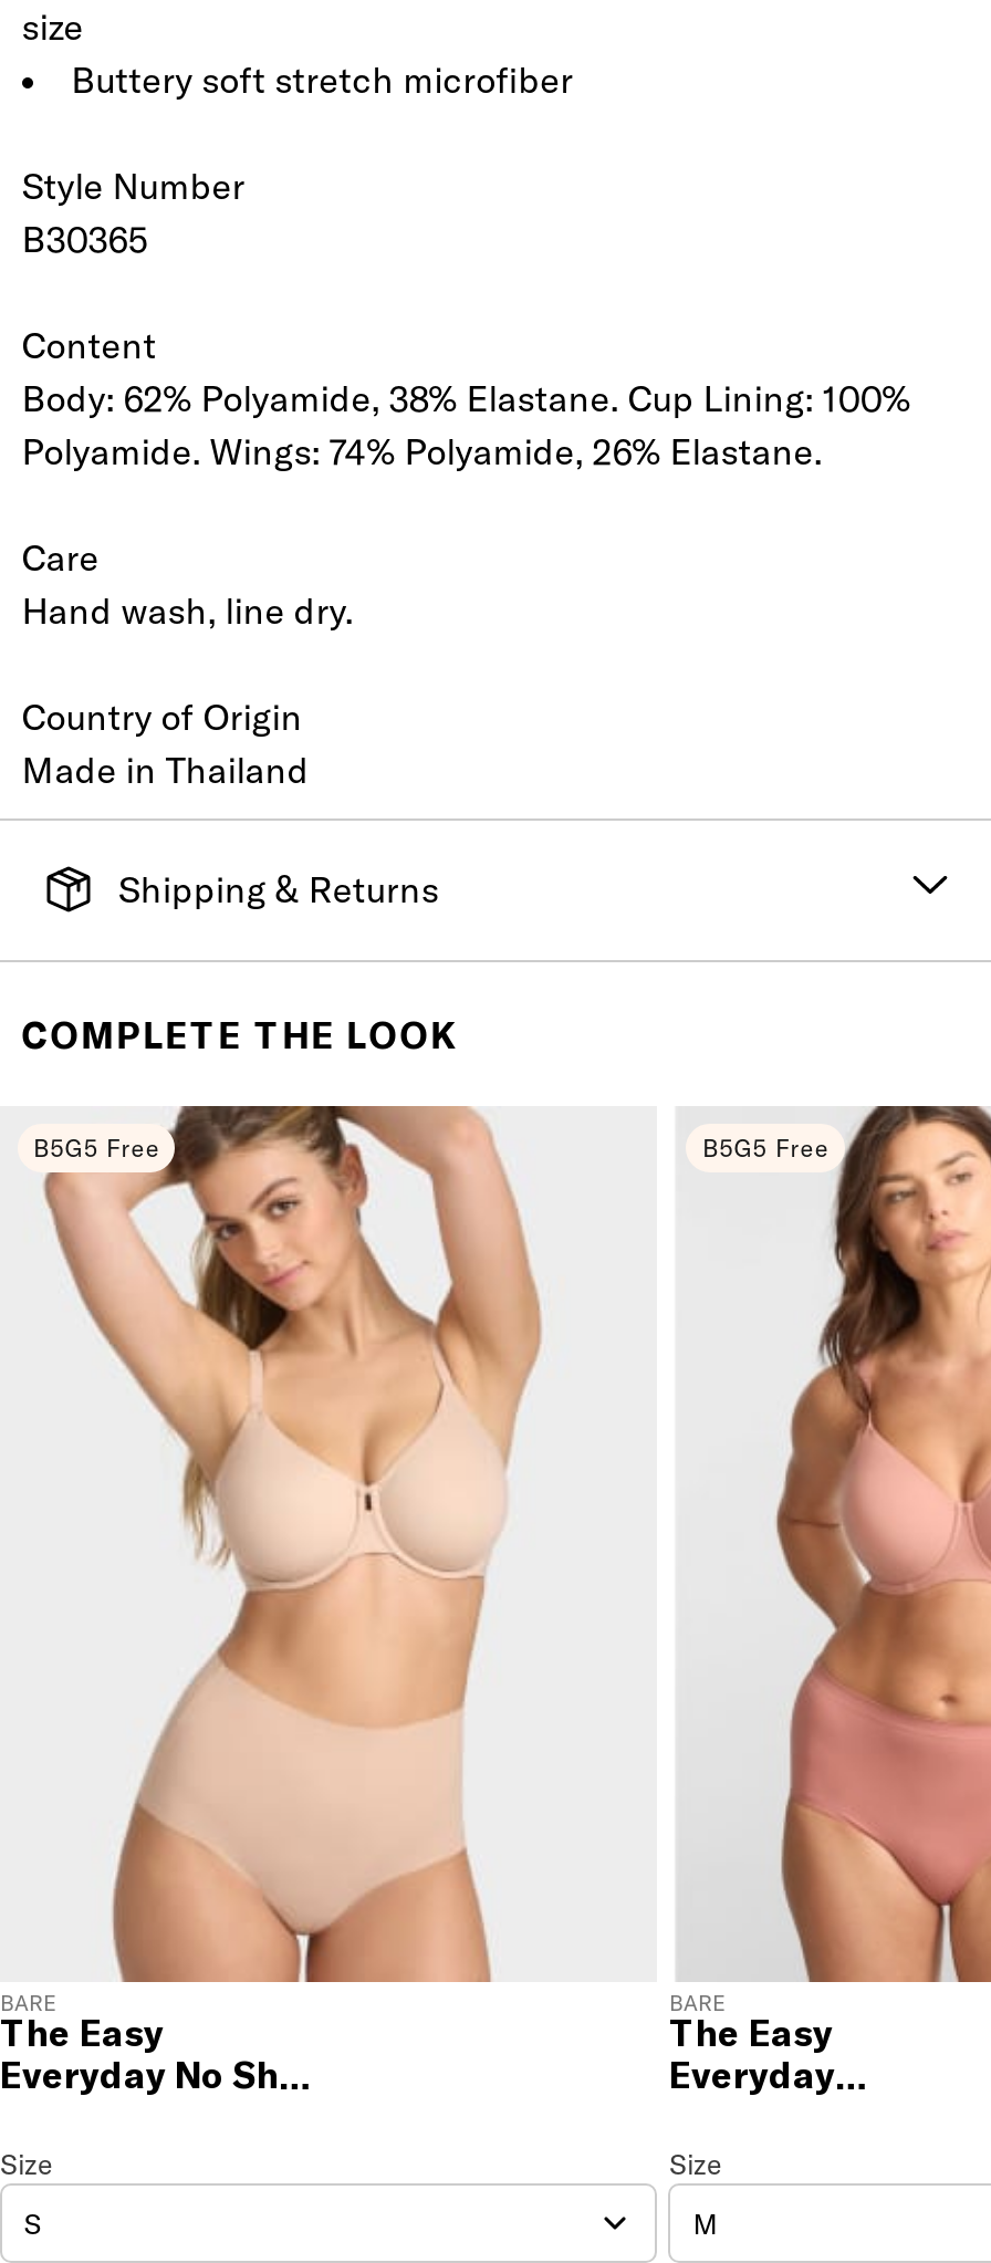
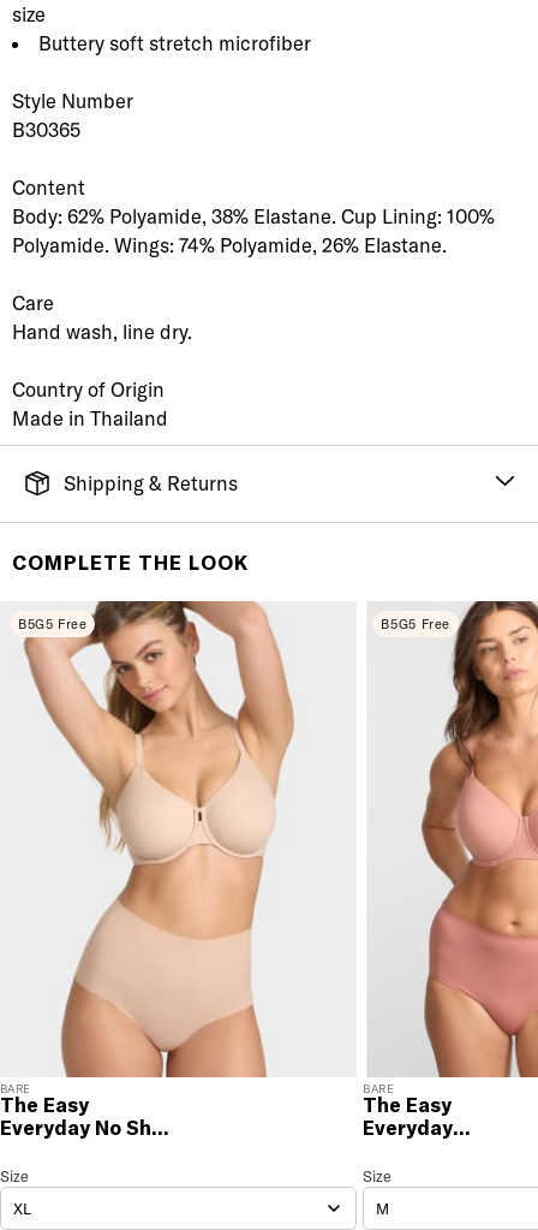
- S
+ XL
